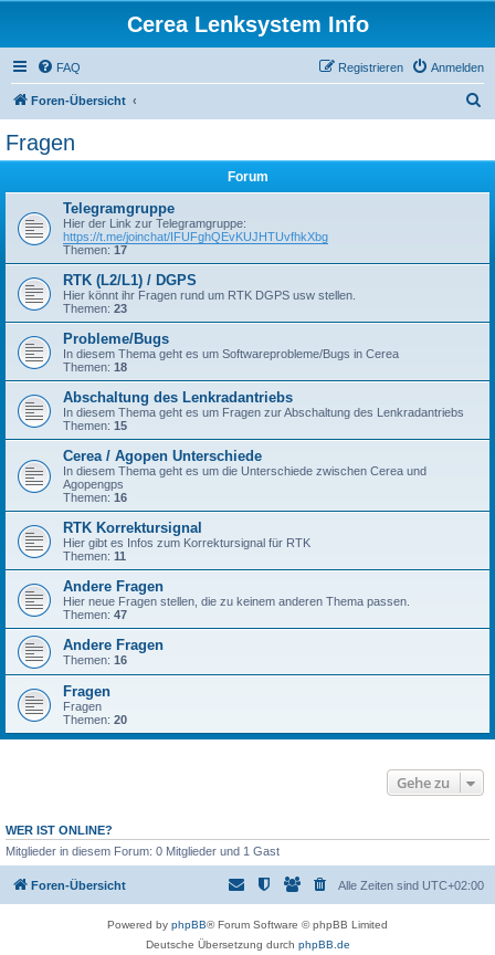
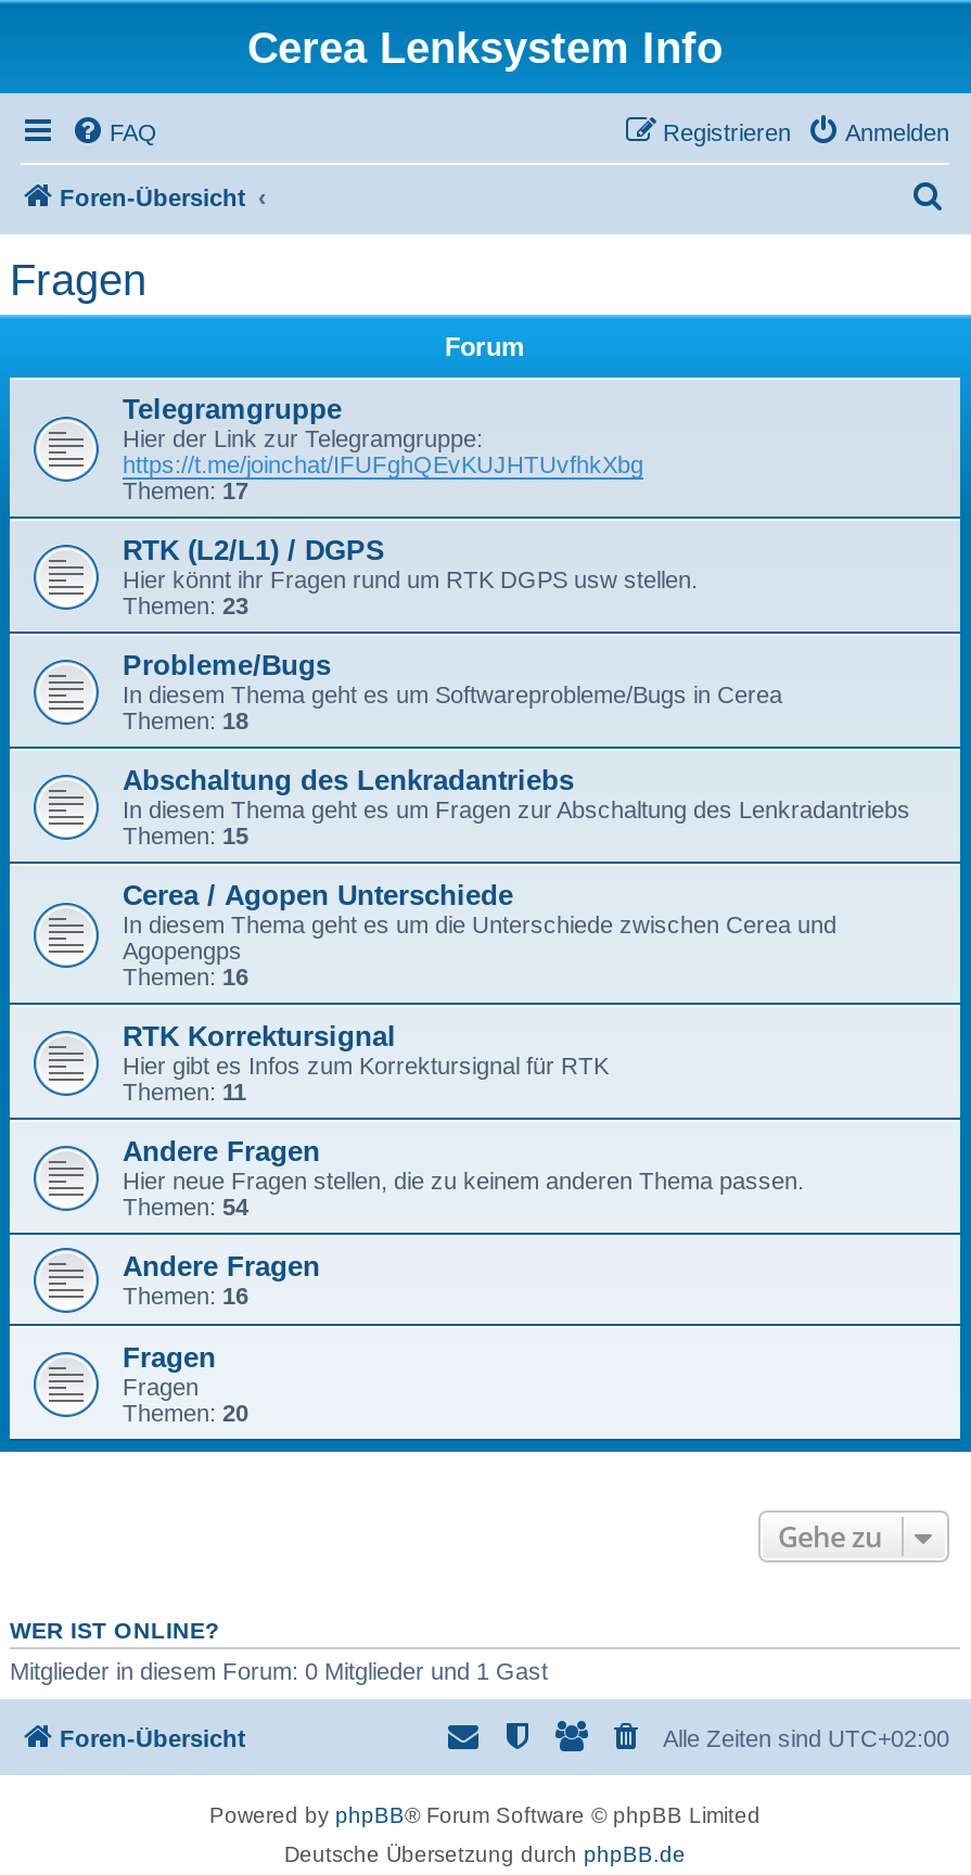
- Themen: 47
+ Themen: 54
